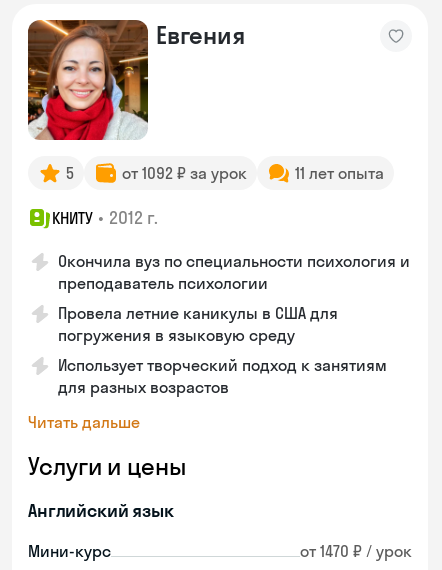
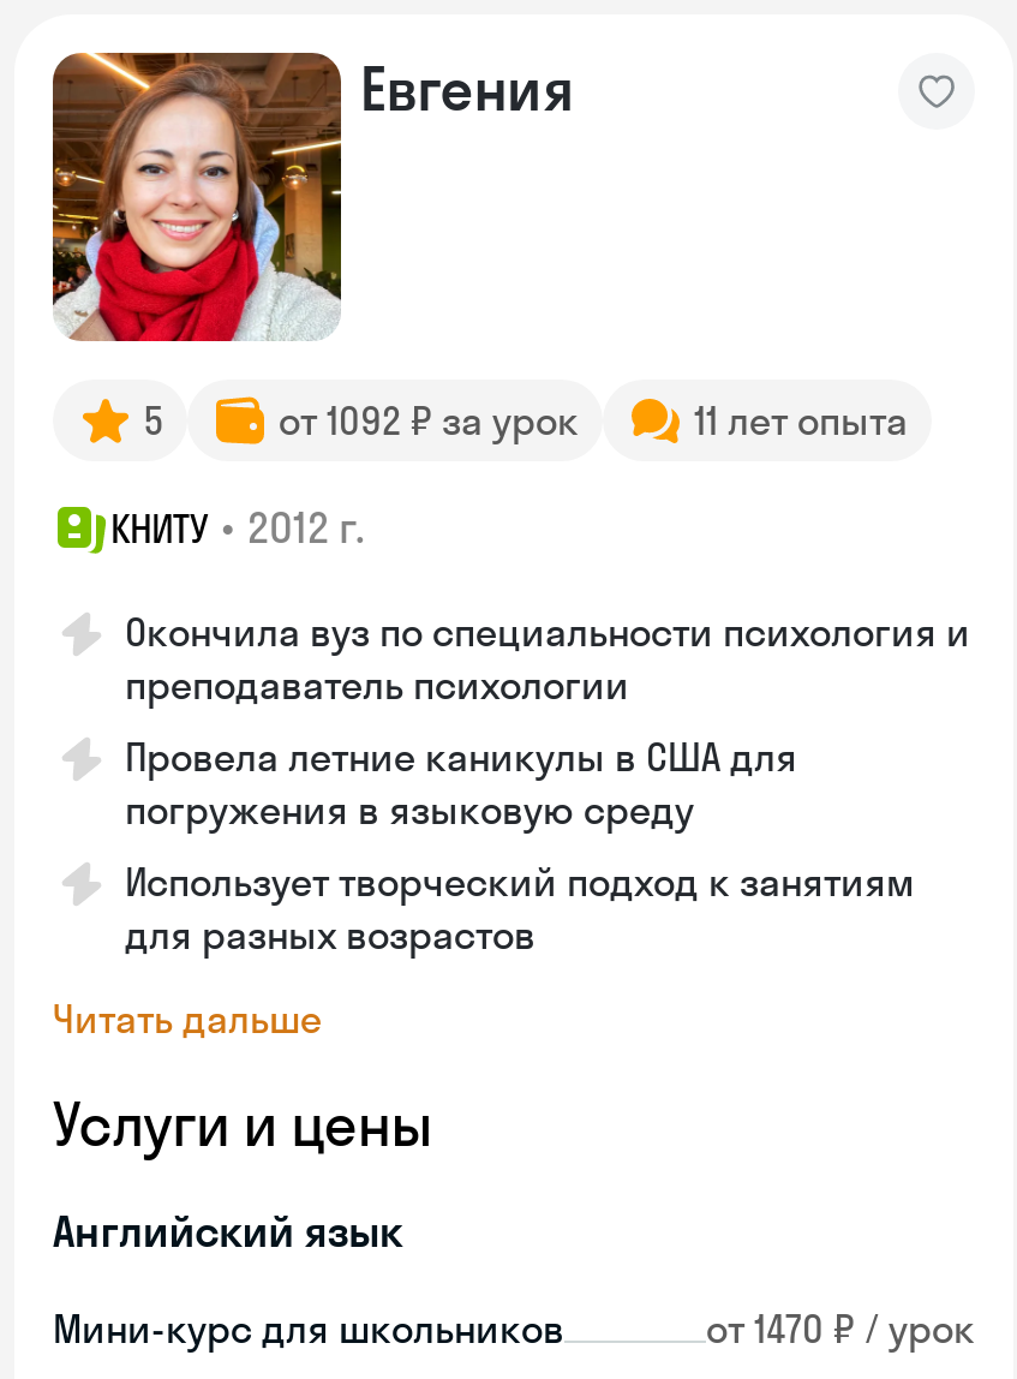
- Мини-курс
+ Мини-курс для школьников
